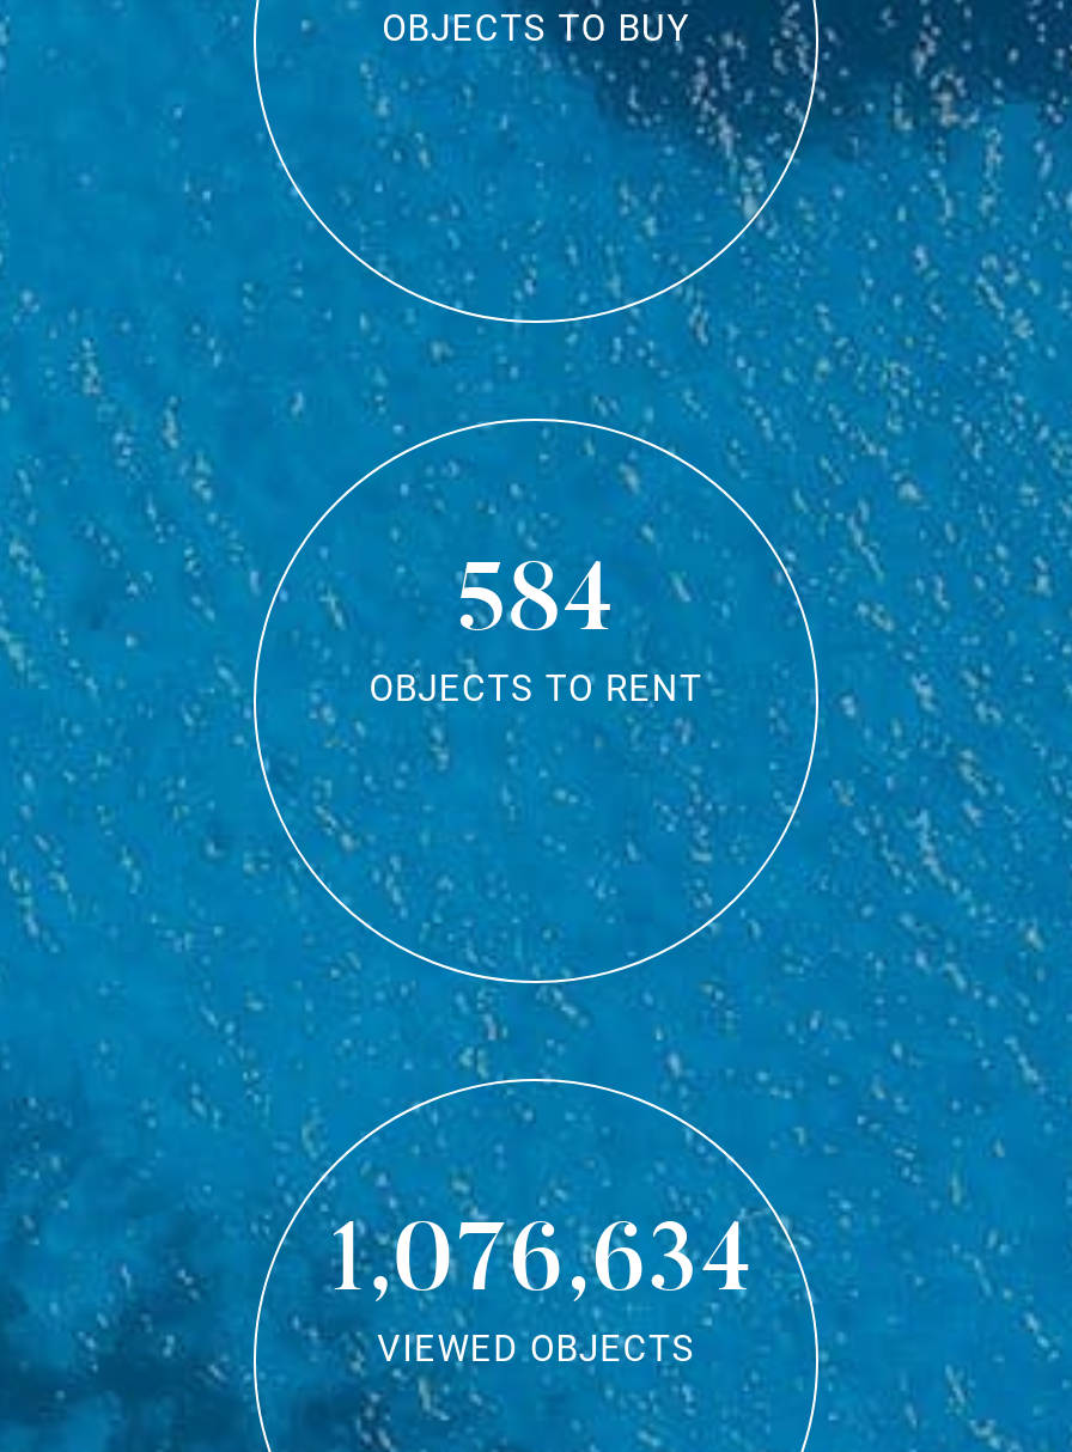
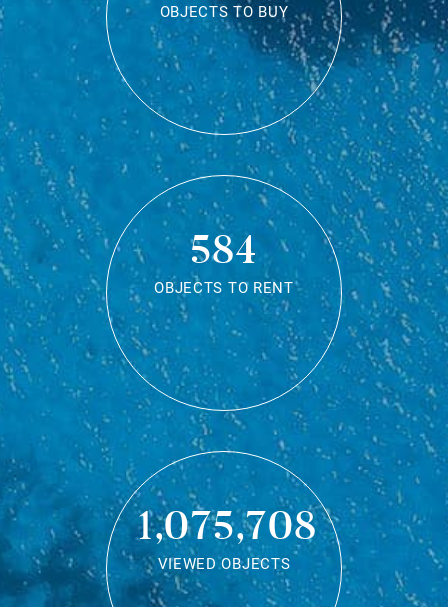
- 1,076,634
+ 1,075,708
